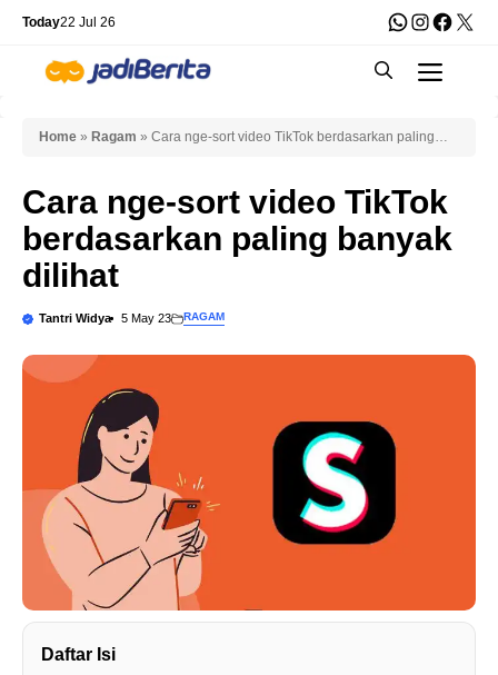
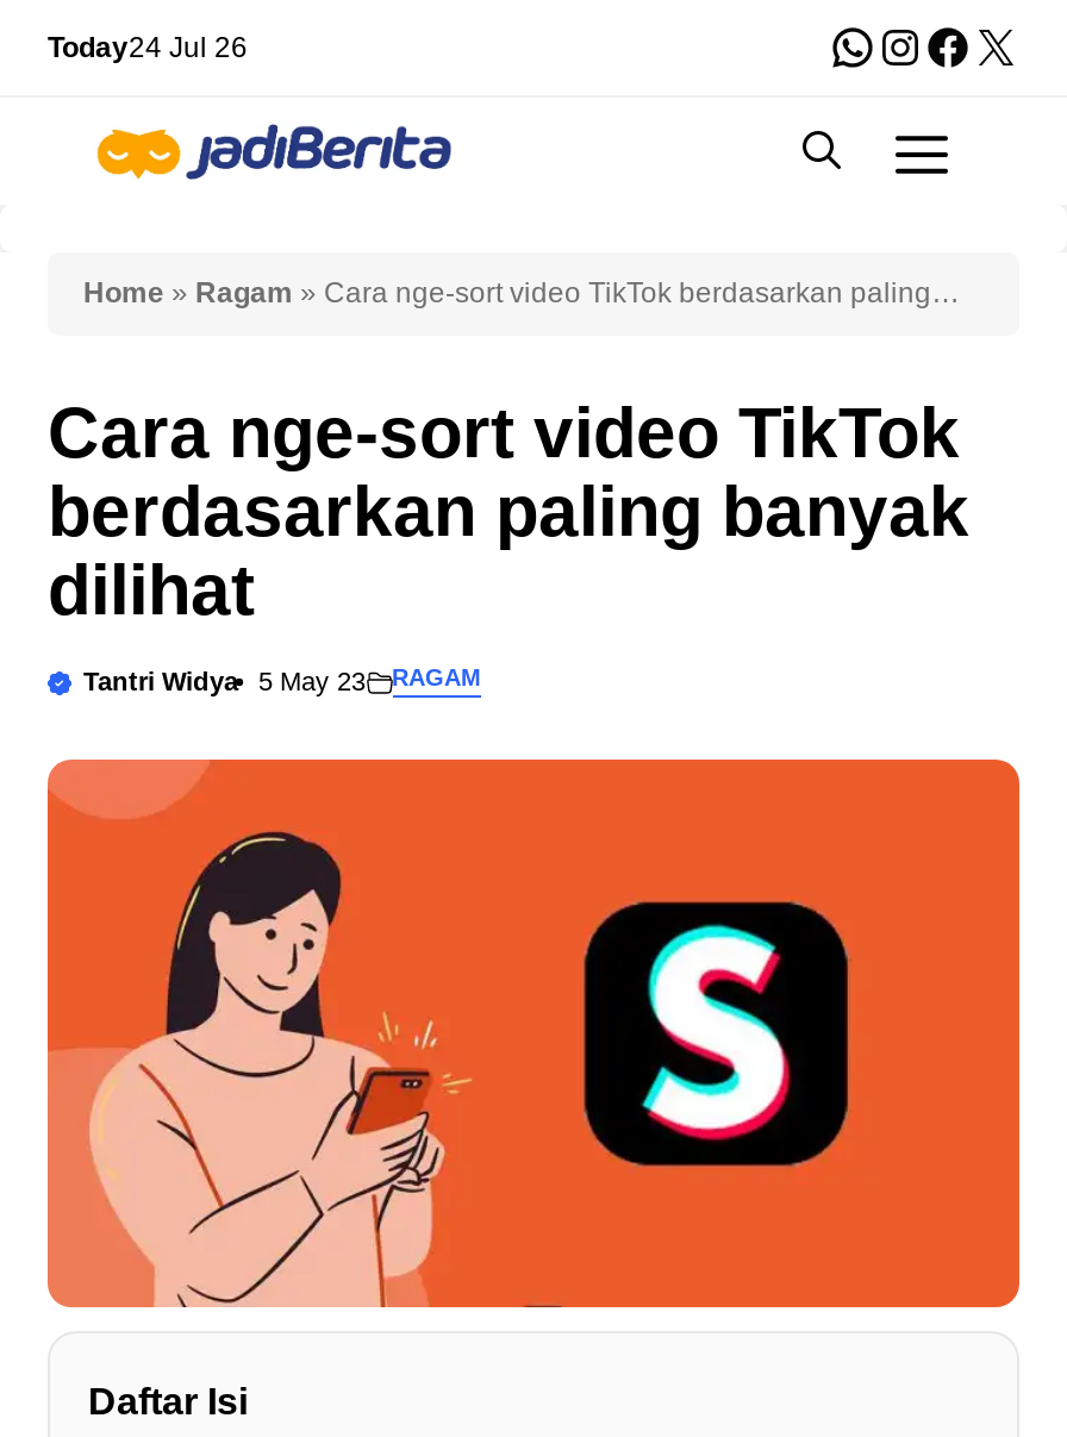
- Today22 Jul 26
+ Today24 Jul 26
